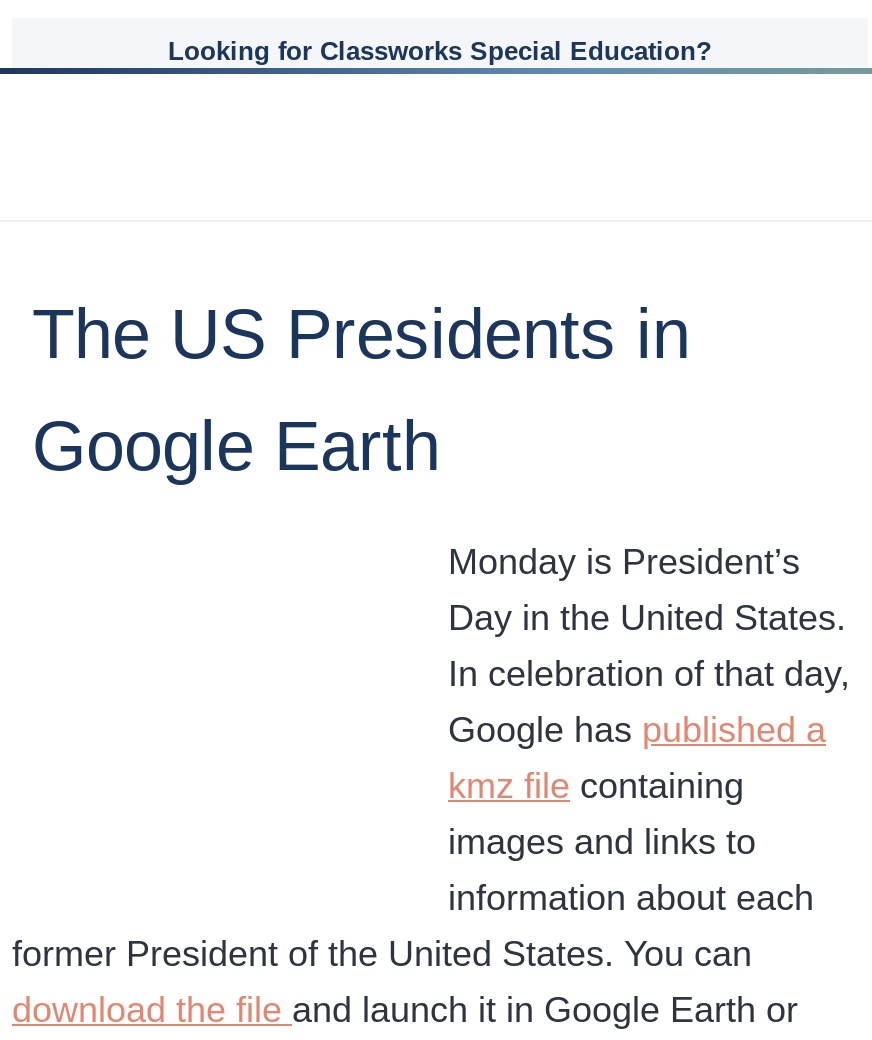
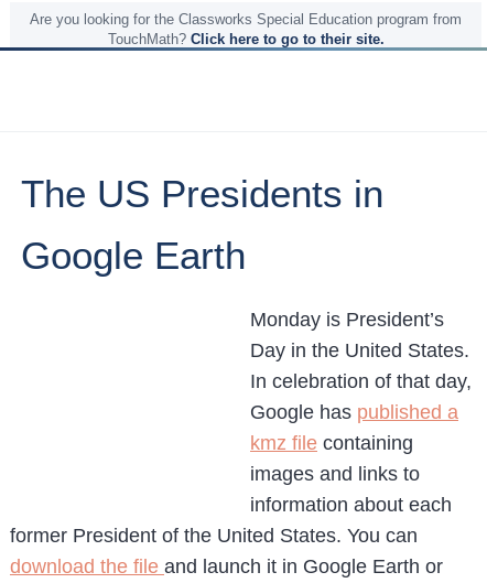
- Looking for Classworks Special Education?
+ Are you looking for the Classworks Special Education program from
+ TouchMath? Click here to go to their site.
